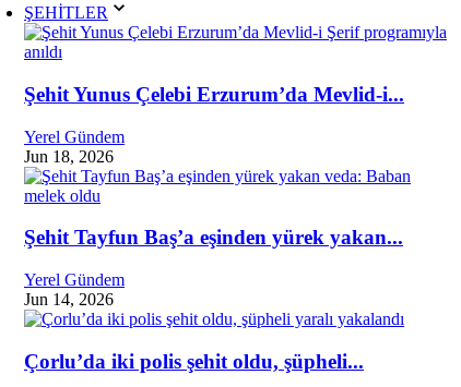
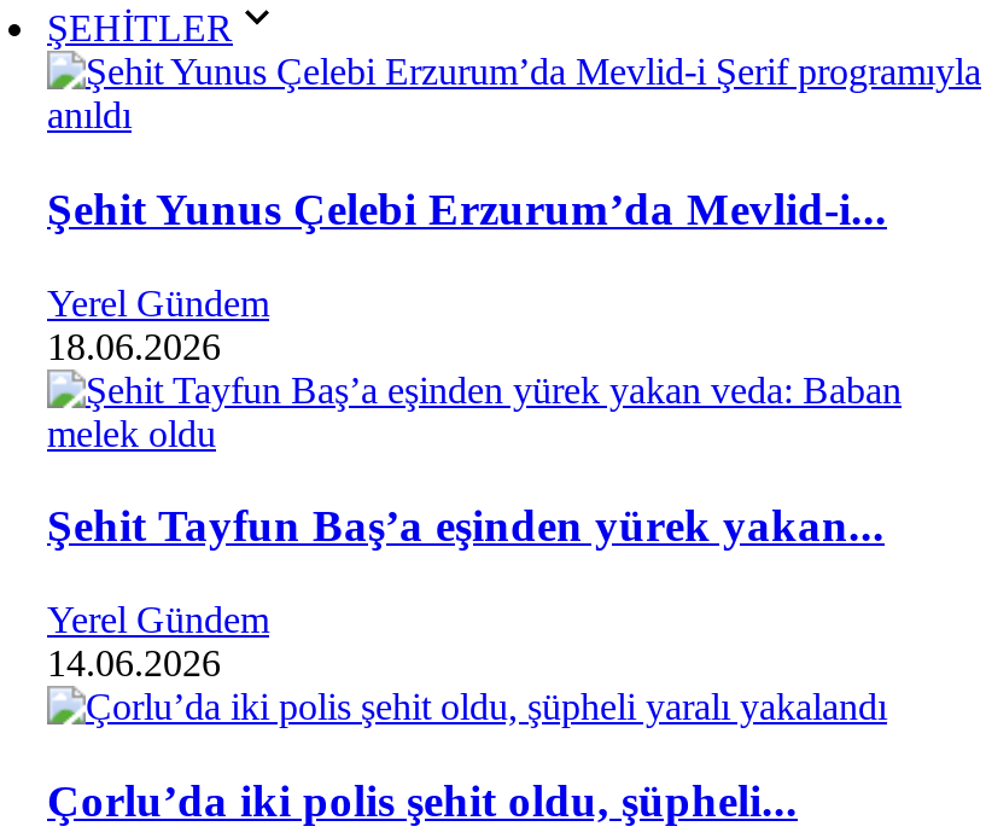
- Jun 18, 2026
+ 18.06.2026

- Jun 14, 2026
+ 14.06.2026
